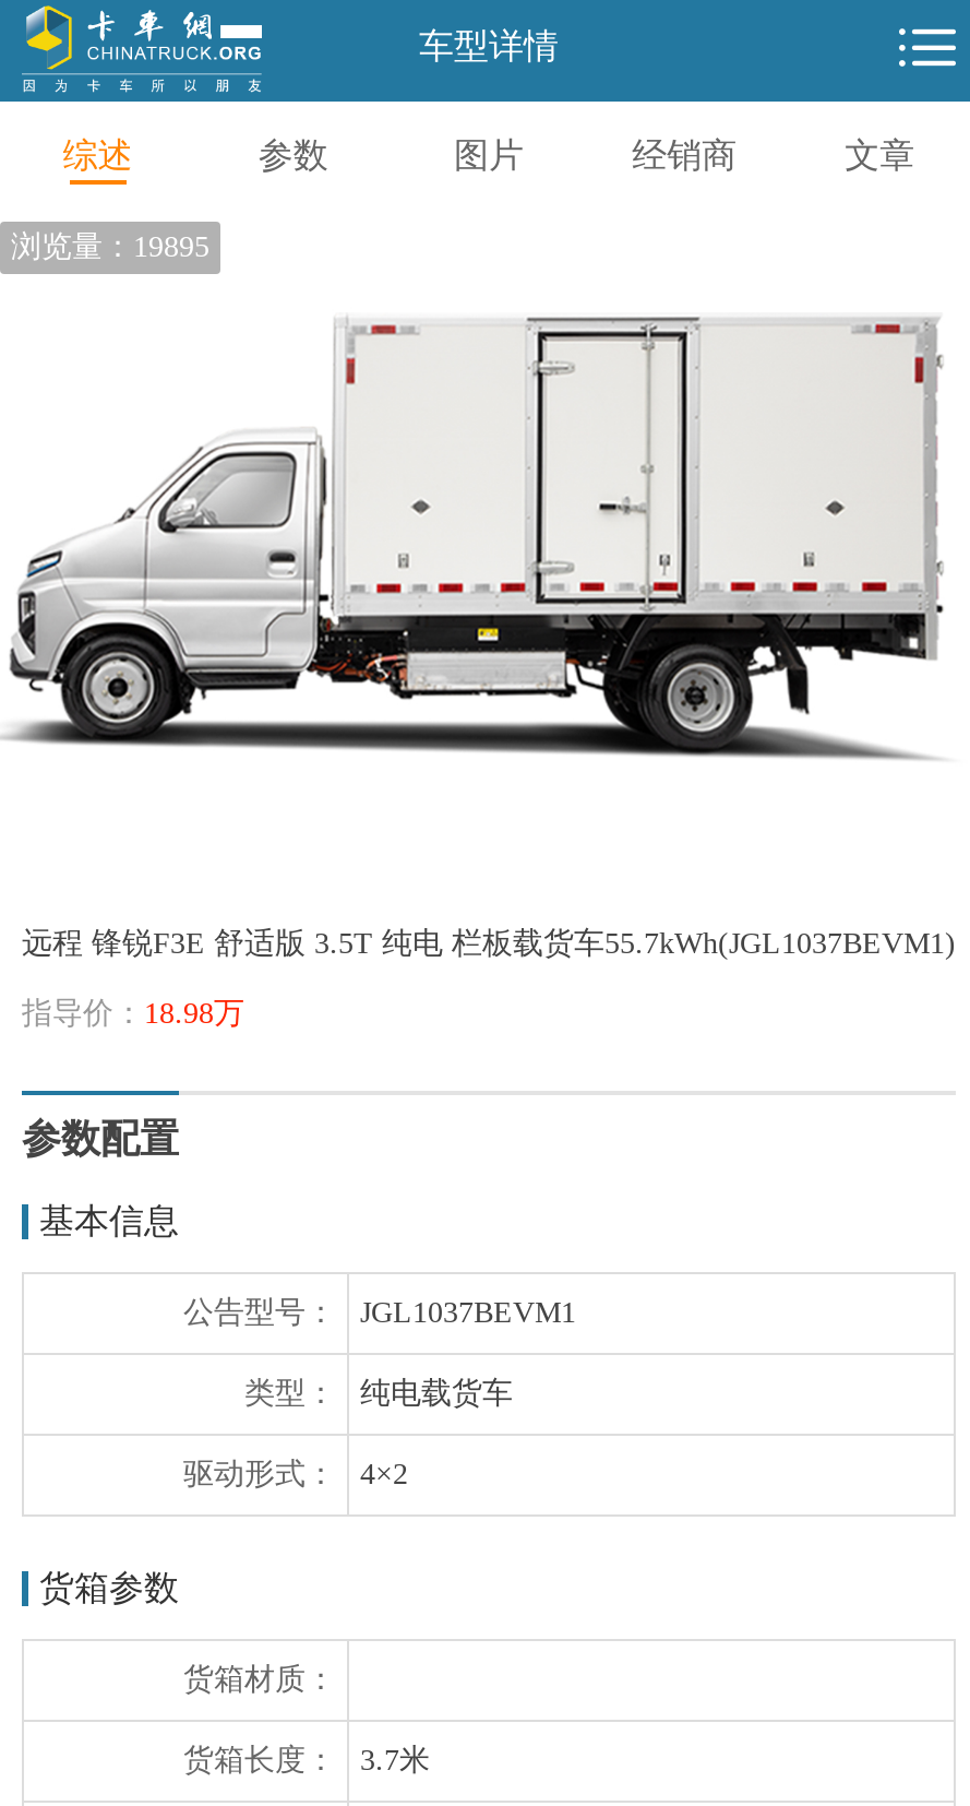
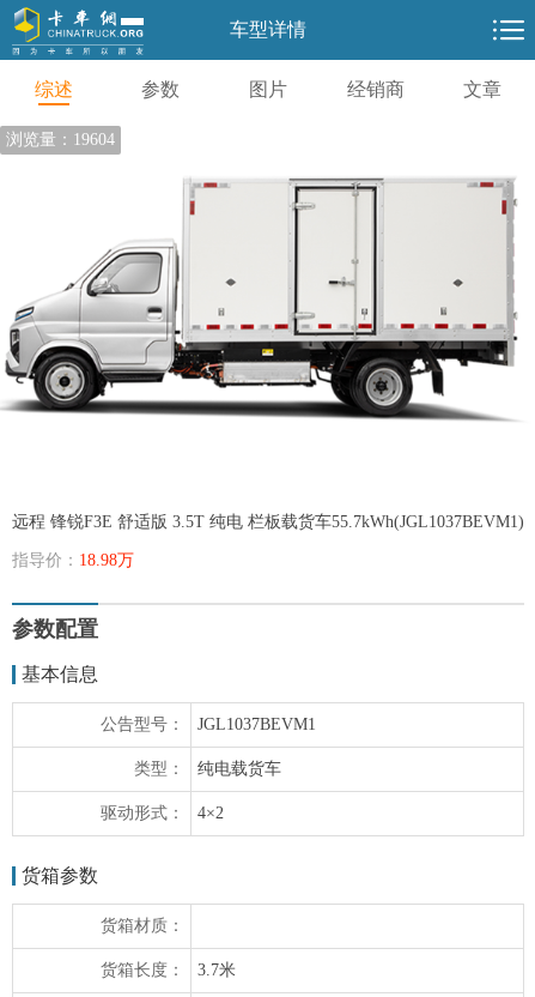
- 浏览量：19895
+ 浏览量：19604
